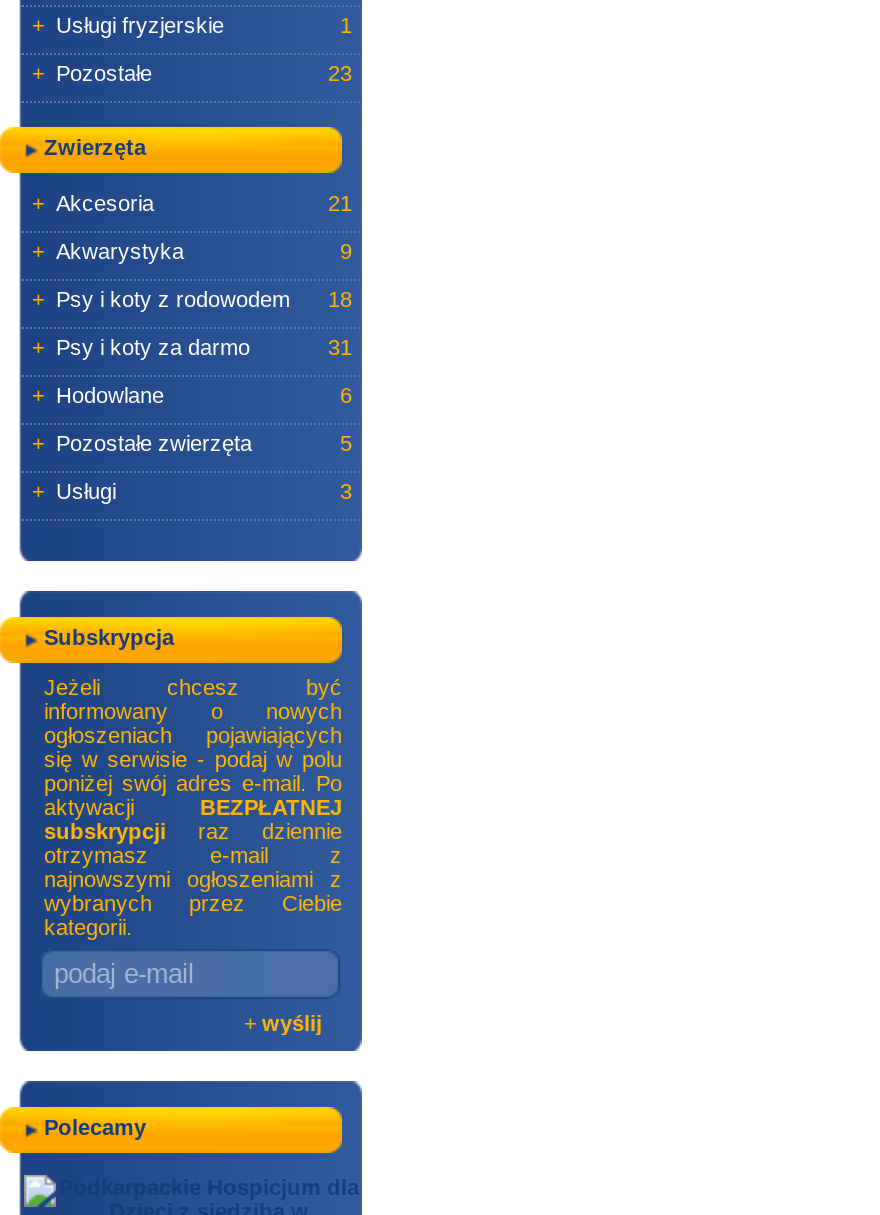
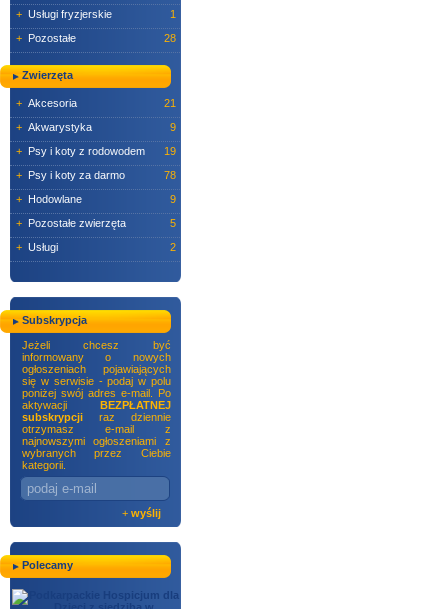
- 23
+ 28

- + Psy i koty z rodowodem 18
+ + Psy i koty z rodowodem 19

- 31
+ 78

- 6
+ 9

- 3
+ 2
